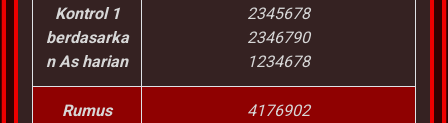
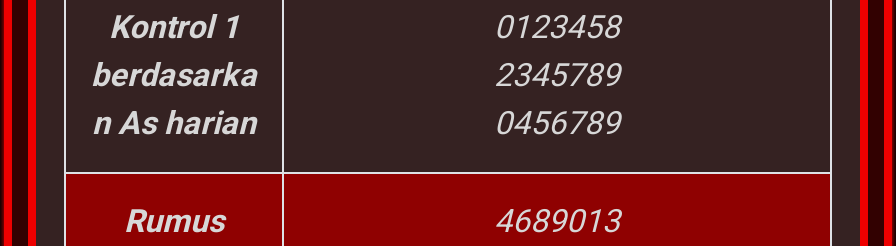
- 2345678
+ 0123458

- 2346790
+ 2345789

- 1234678
+ 0456789

- 4176902
+ 4689013
